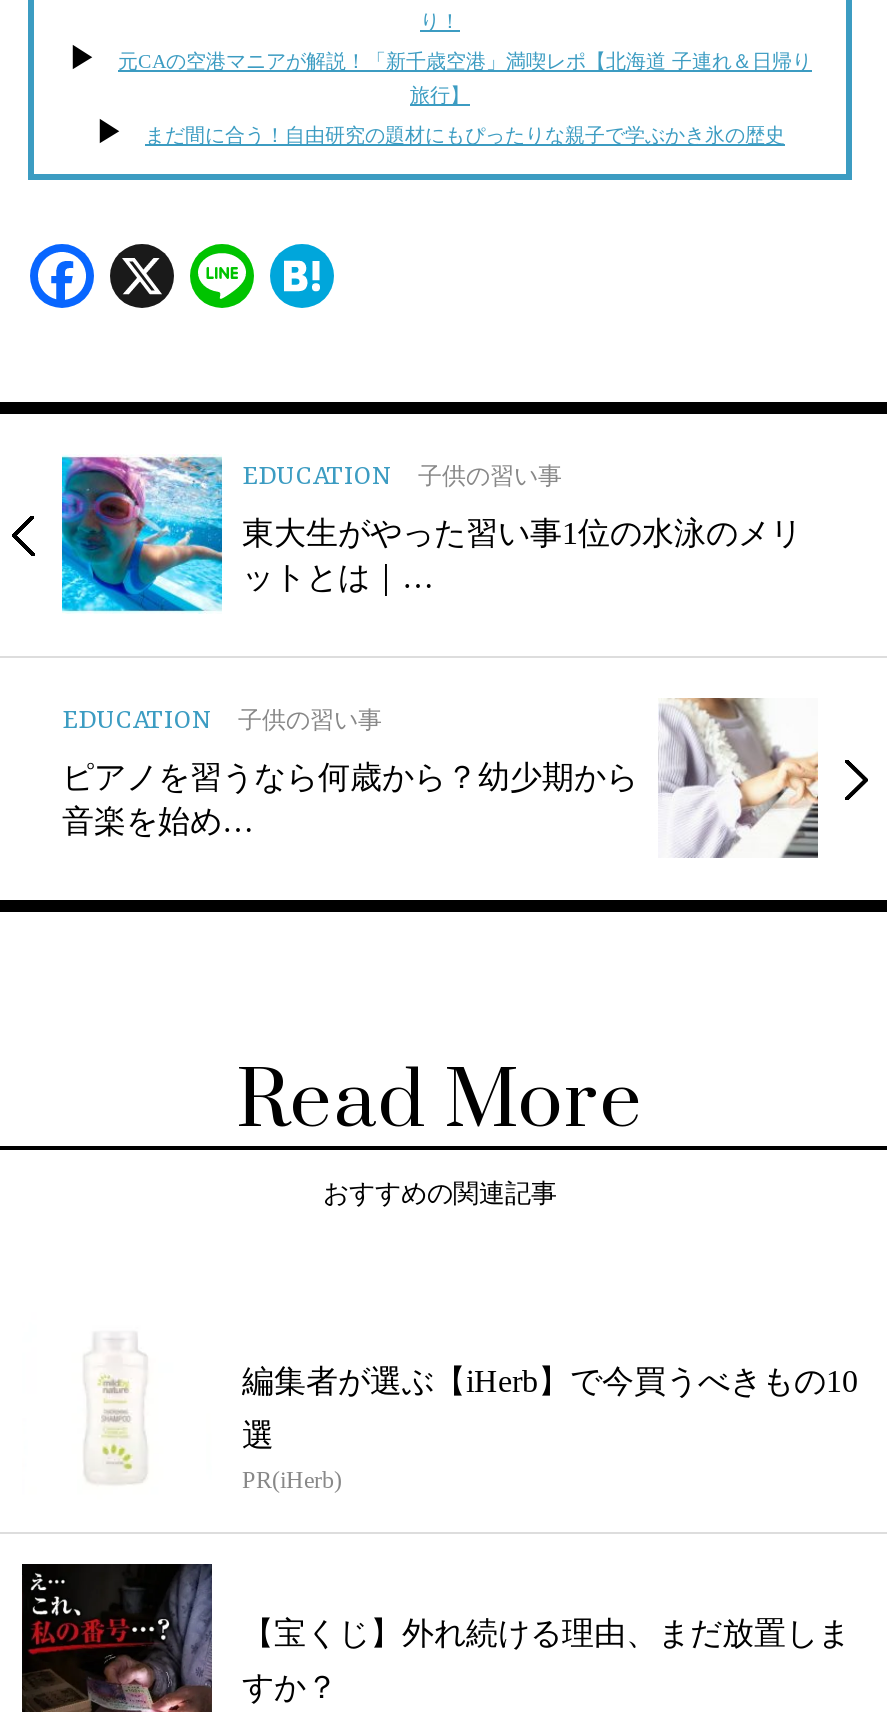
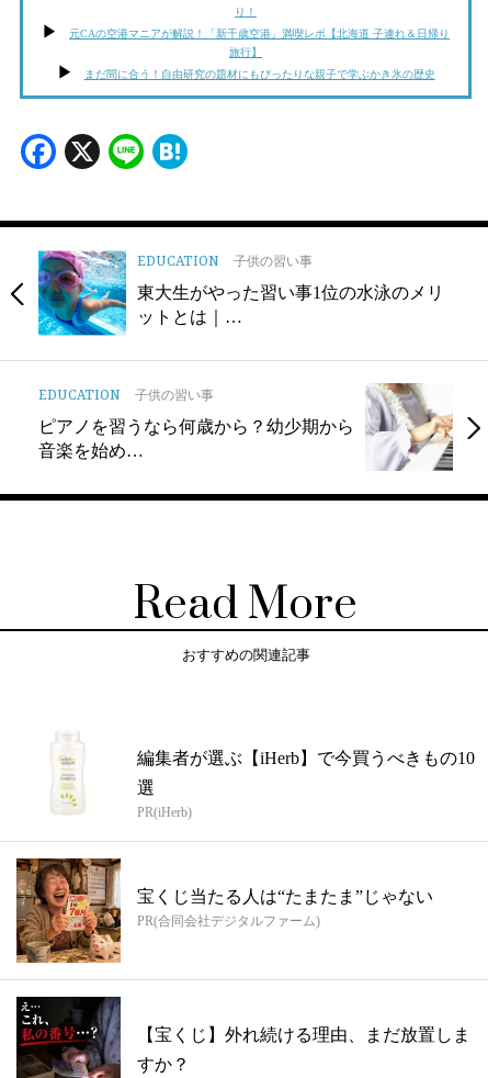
+ [image]
+ 宝くじ当たる人は“たまたま”じゃない
+ PR(合同会社デジタルファーム)
